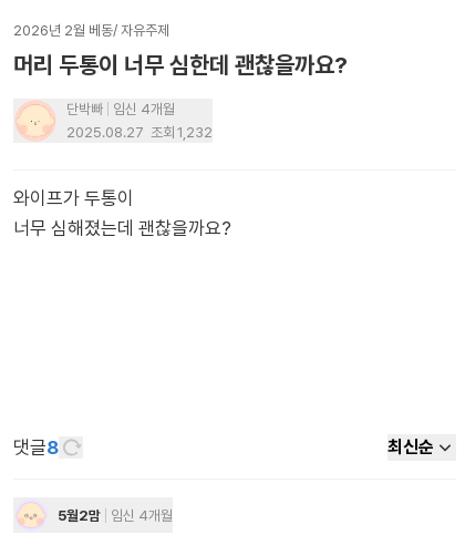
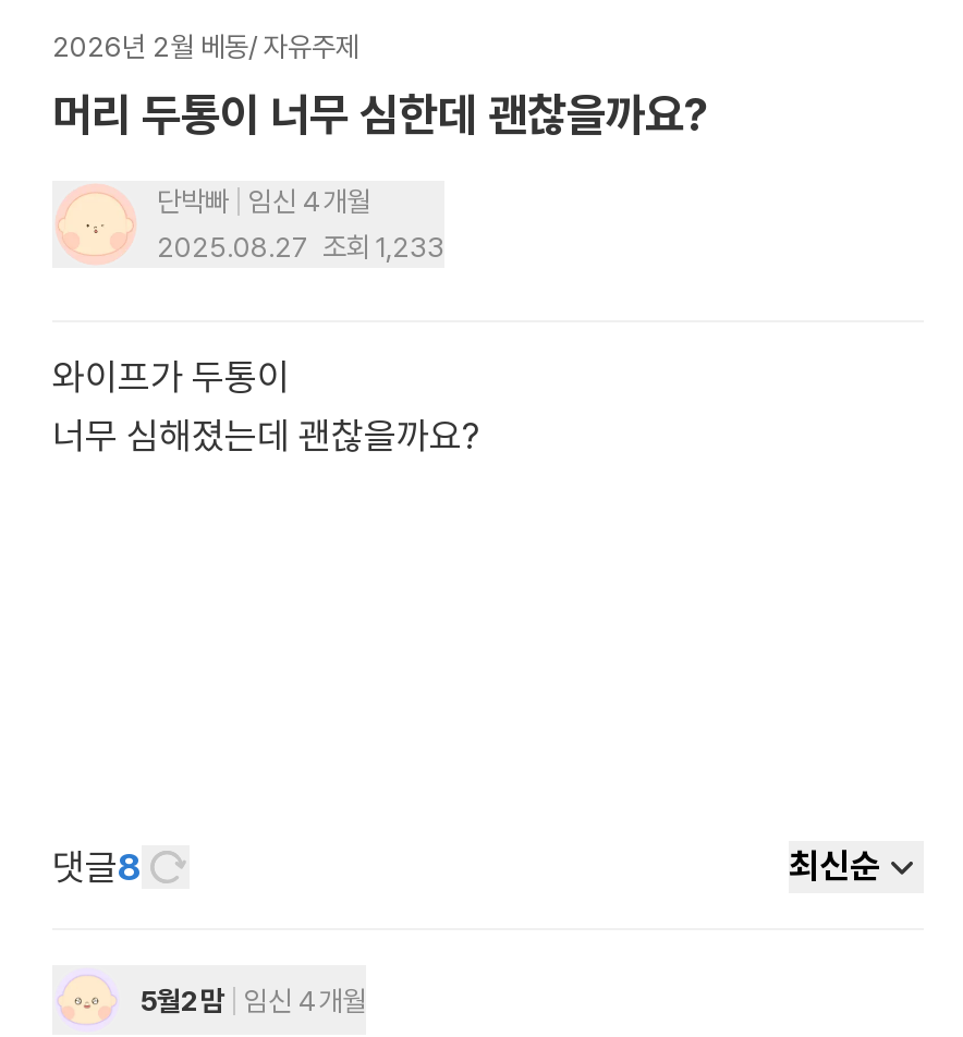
- 2025.08.27 조회 1,232
+ 2025.08.27 조회 1,233
